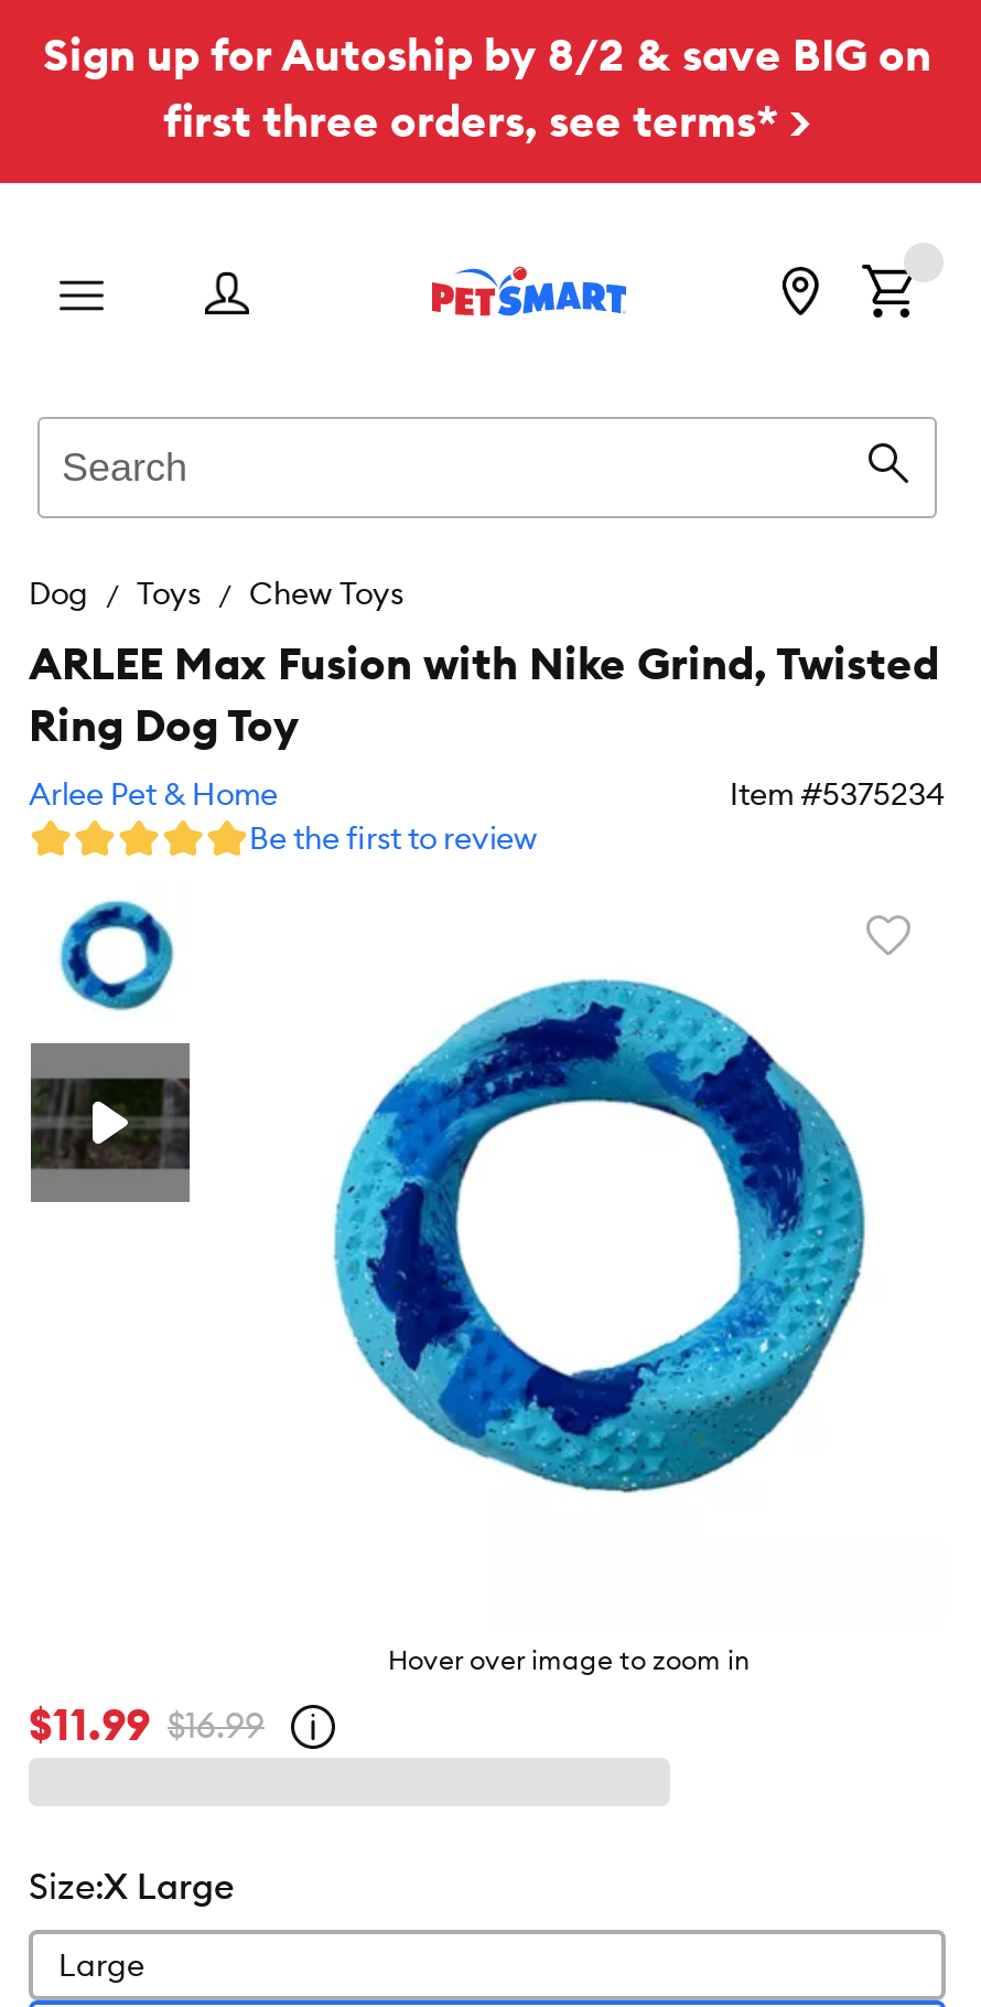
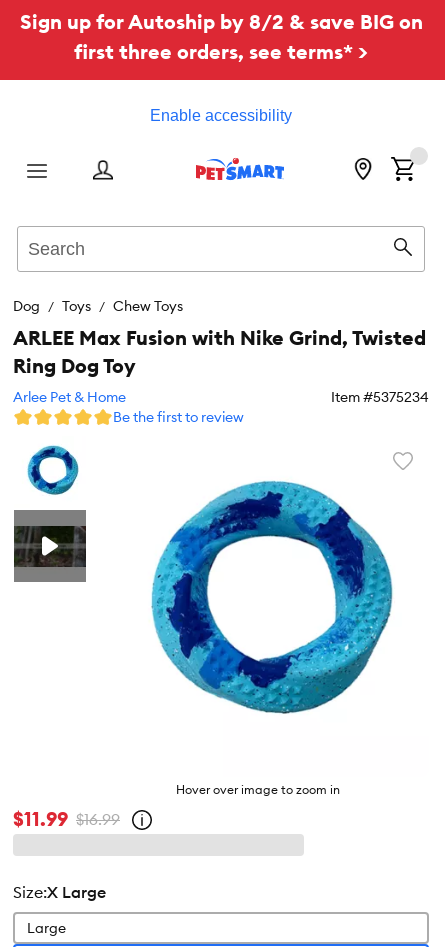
+ Enable accessibility
